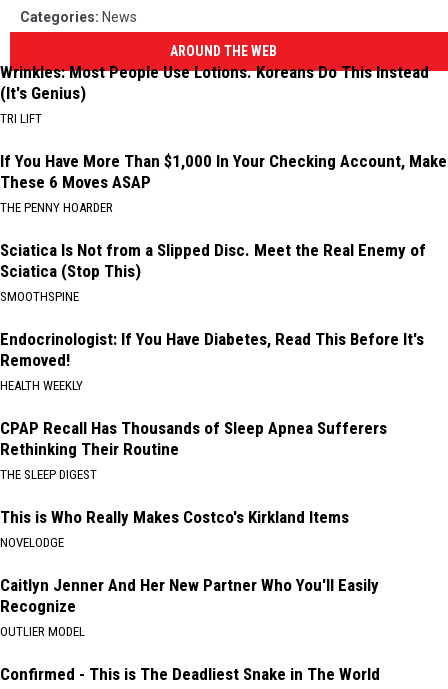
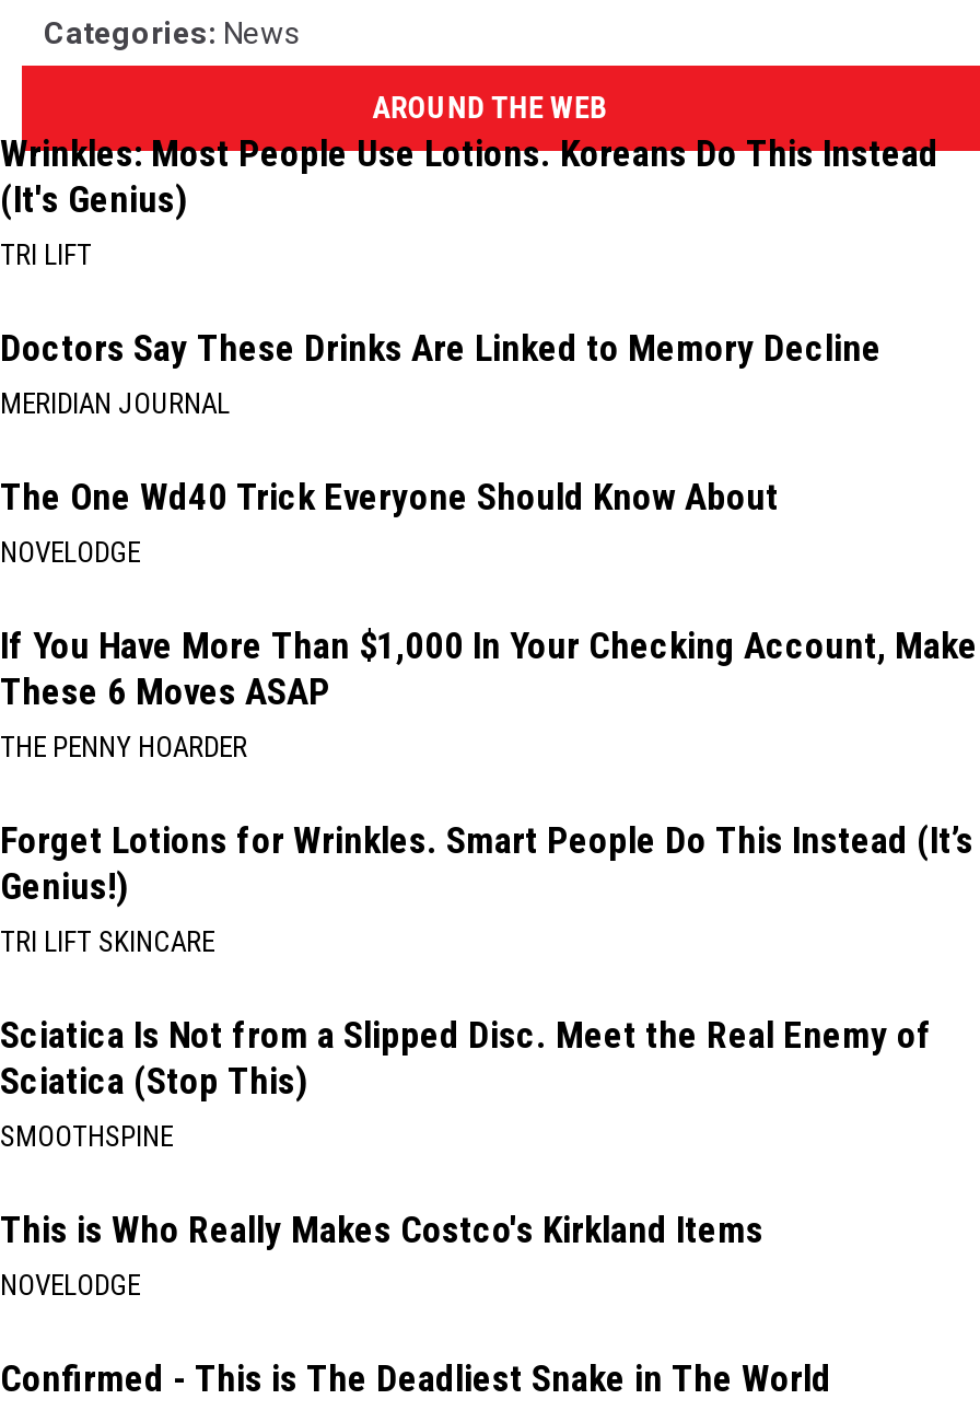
+ Doctors Say These Drinks Are Linked to Memory Decline
+ MERIDIAN JOURNAL
+ The One Wd40 Trick Everyone Should Know About
+ NOVELODGE

moved down: If You Have More Than $1,000 In Your Checking Account, Make | These 6 Moves ASAP | THE PENNY HOARDER

+ Forget Lotions for Wrinkles. Smart People Do This Instead (It’s
+ Genius!)
+ TRI LIFT SKINCARE

moved down: Sciatica Is Not from a Slipped Disc. Meet the Real Enemy of | Sciatica (Stop This) | SMOOTHSPINE

- Endocrinologist: If You Have Diabetes, Read This Before It's
- Removed!
- HEALTH WEEKLY
- CPAP Recall Has Thousands of Sleep Apnea Sufferers
- Rethinking Their Routine
- THE SLEEP DIGEST

moved down: This is Who Really Makes Costco's Kirkland Items | NOVELODGE

- Caitlyn Jenner And Her New Partner Who You'll Easily
- Recognize
- OUTLIER MODEL
